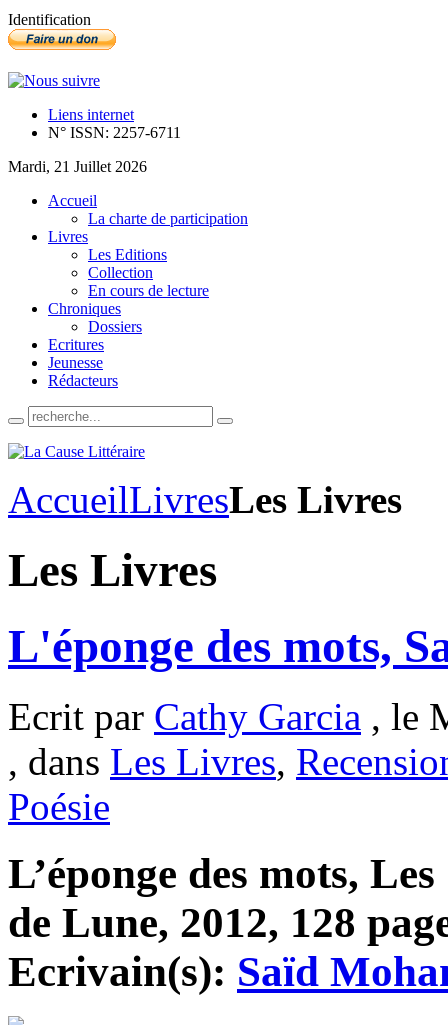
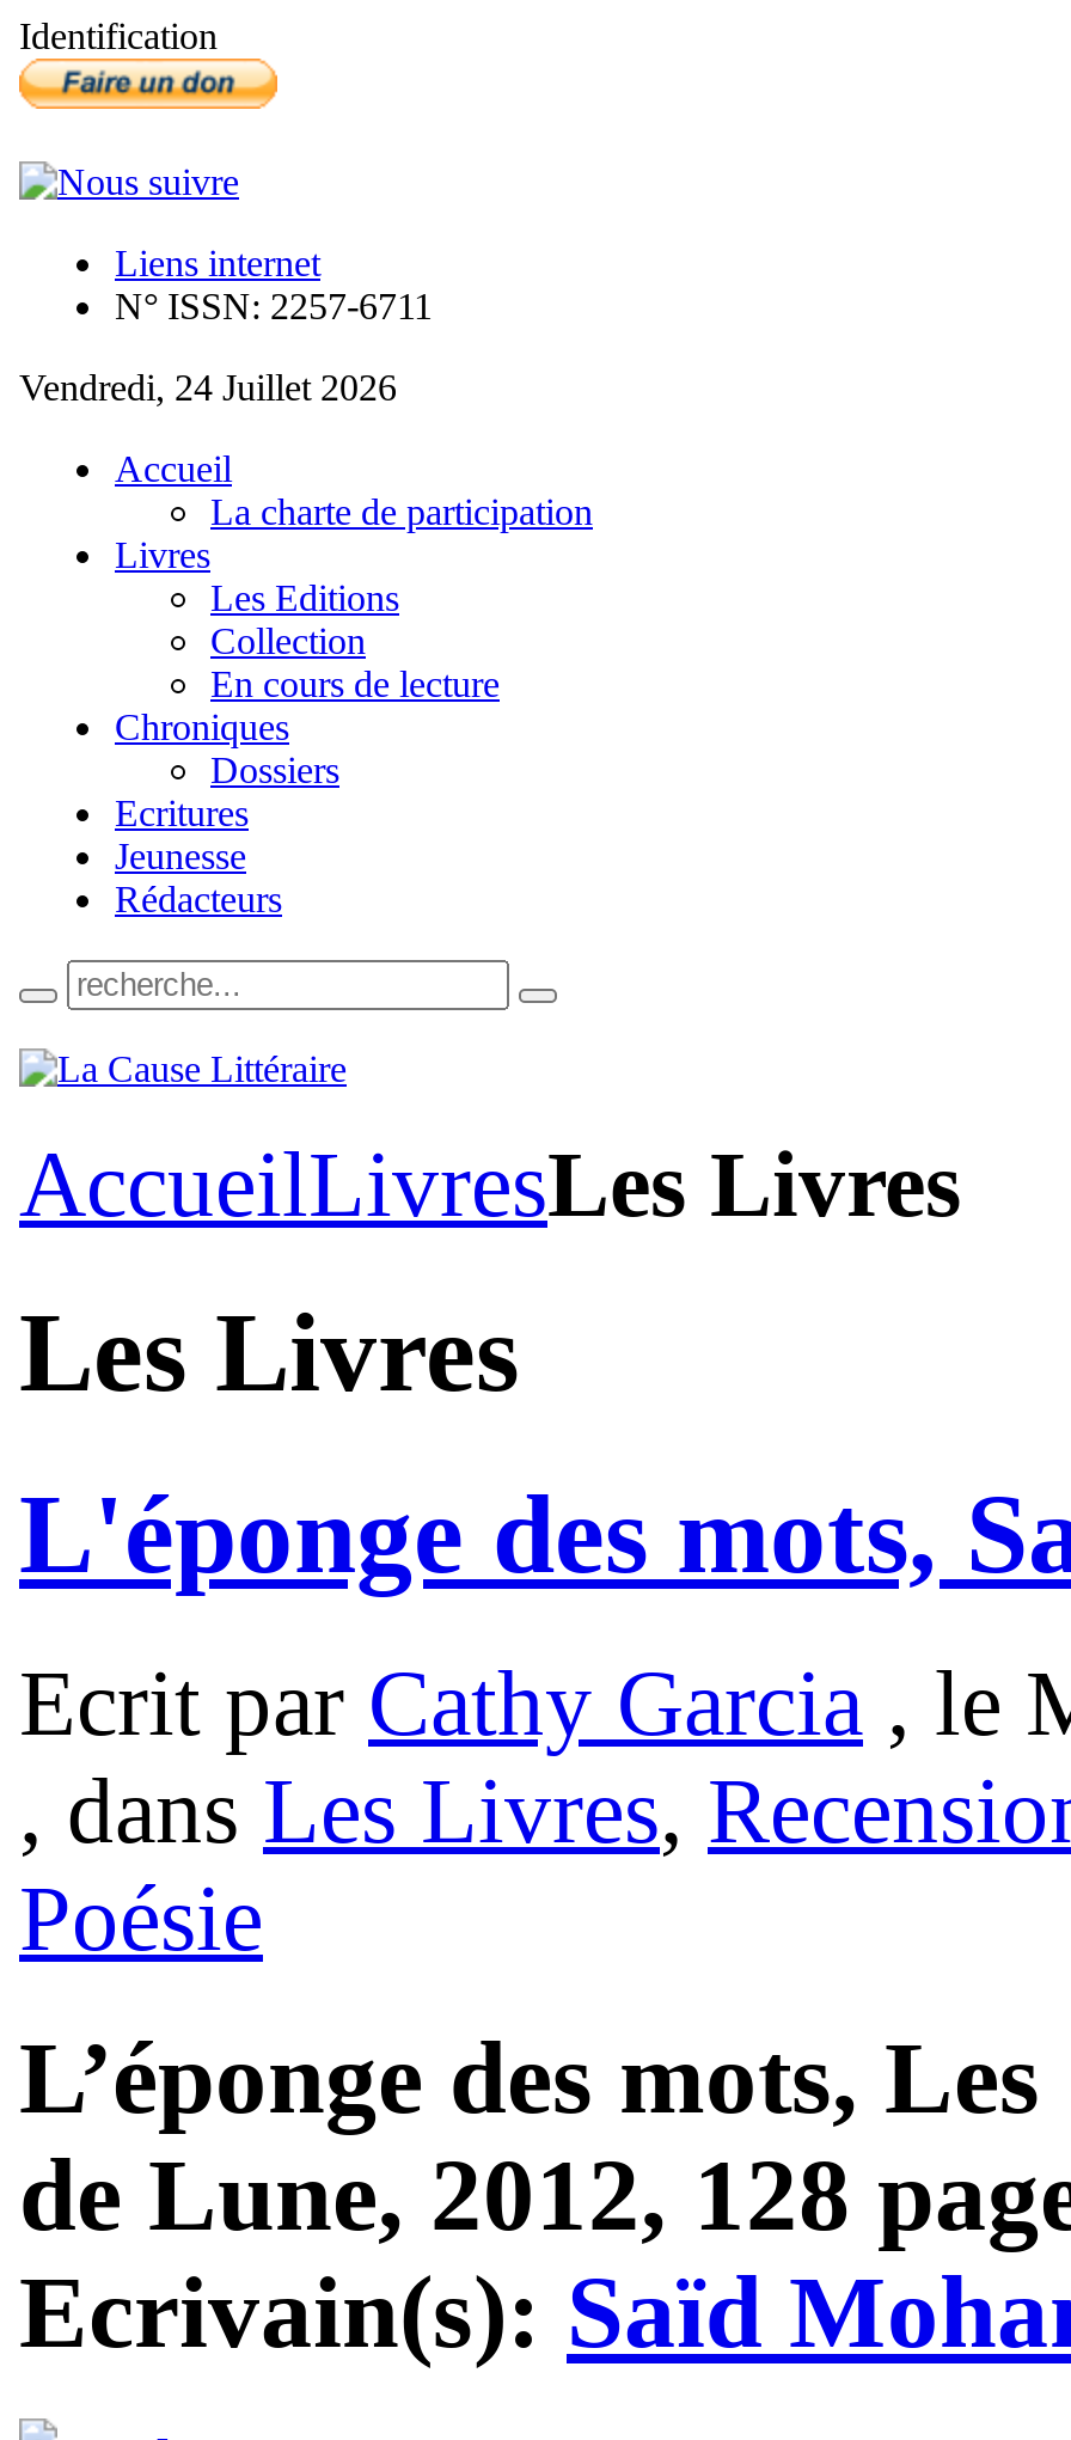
- Mardi, 21 Juillet 2026
+ Vendredi, 24 Juillet 2026
